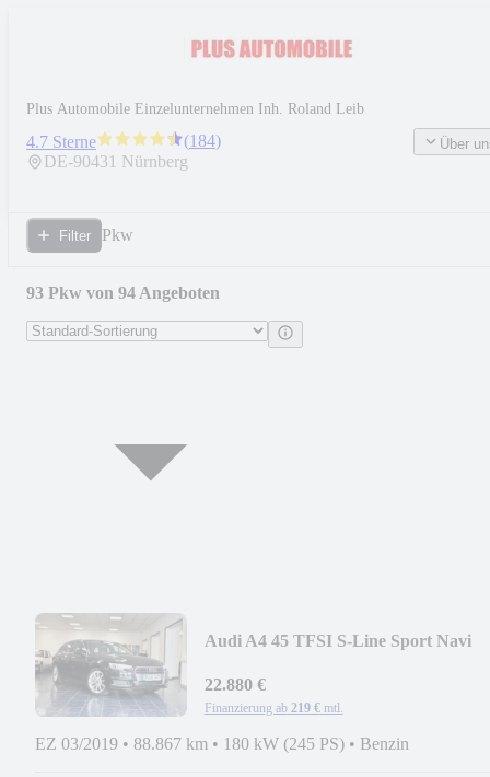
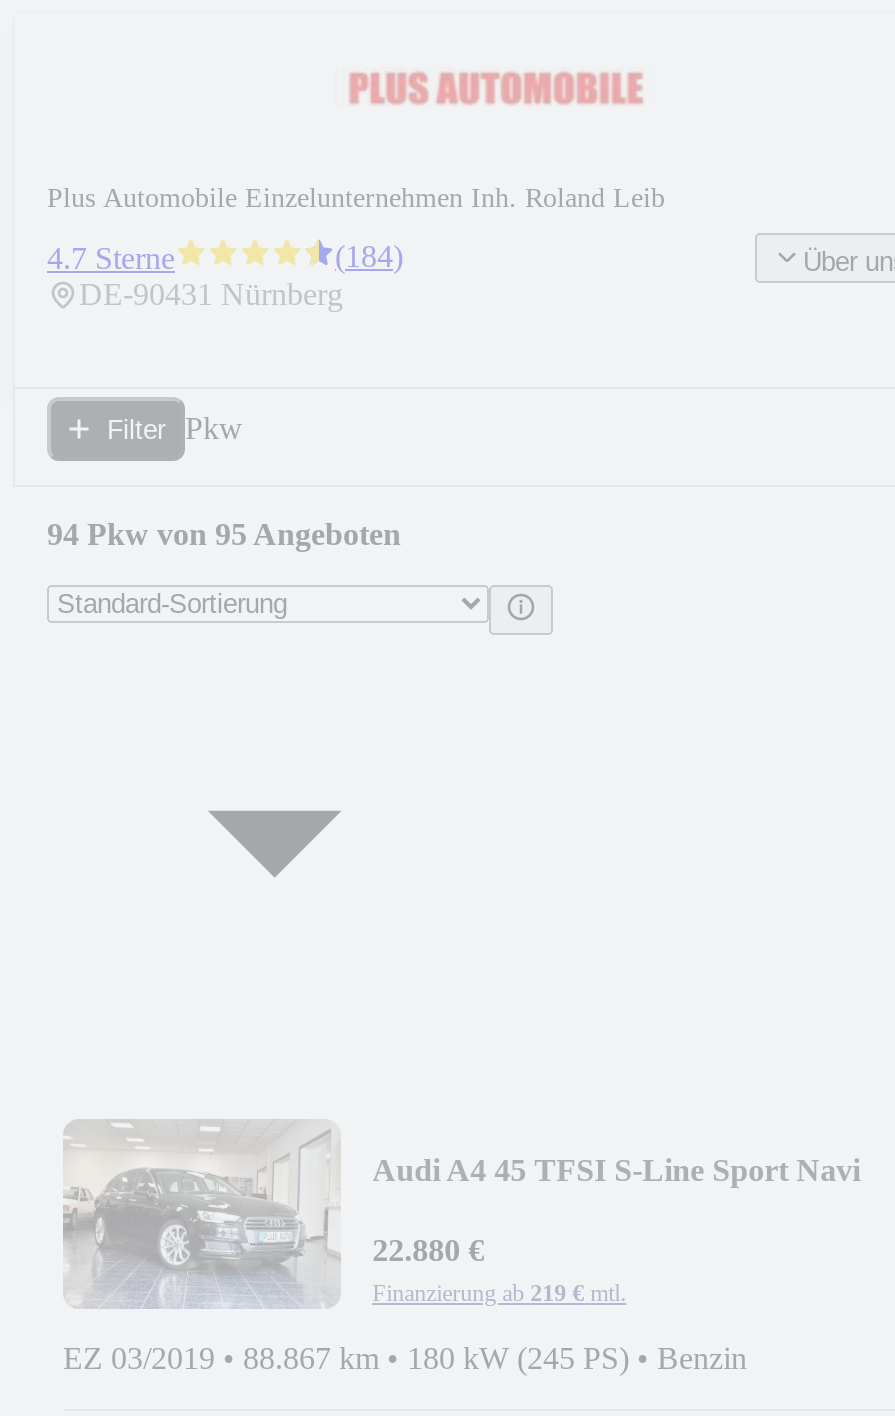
- 93 Pkw von 94 Angeboten
+ 94 Pkw von 95 Angeboten
